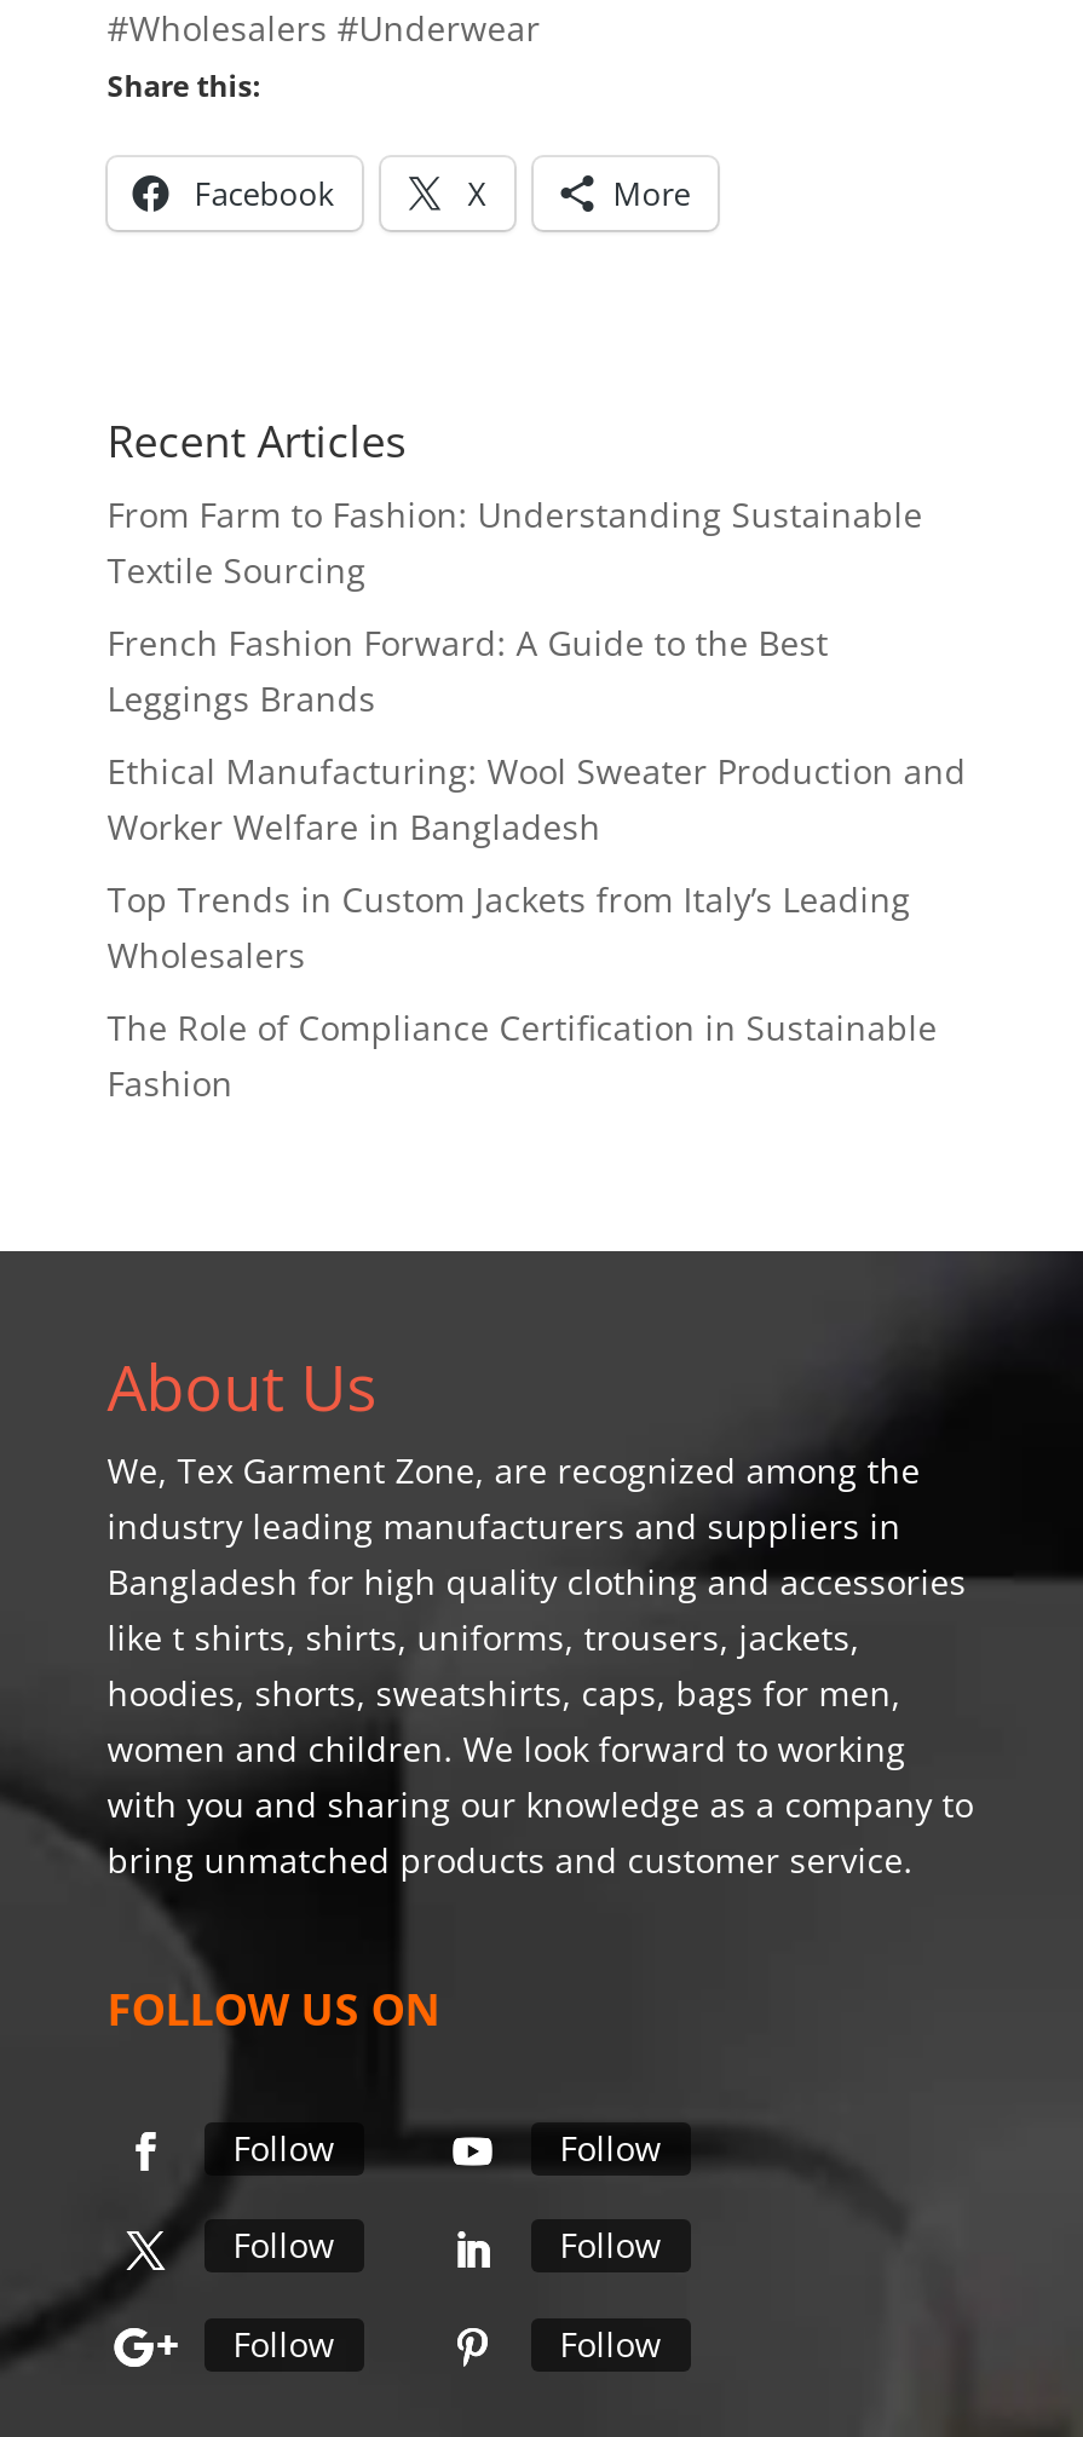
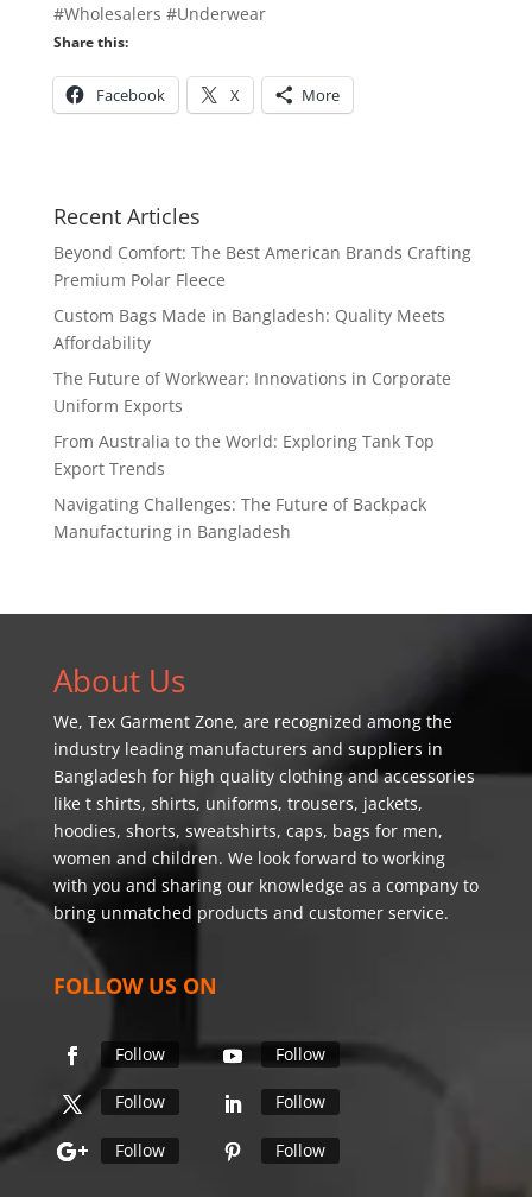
- From Farm to Fashion: Understanding Sustainable
- Textile Sourcing
+ Beyond Comfort: The Best American Brands Crafting
+ Premium Polar Fleece

- French Fashion Forward: A Guide to the Best
- Leggings Brands
+ Custom Bags Made in Bangladesh: Quality Meets
+ Affordability

- Ethical Manufacturing: Wool Sweater Production and
- Worker Welfare in Bangladesh
+ The Future of Workwear: Innovations in Corporate
+ Uniform Exports

- Top Trends in Custom Jackets from Italy’s Leading
- Wholesalers
+ From Australia to the World: Exploring Tank Top
+ Export Trends

- The Role of Compliance Certification in Sustainable
- Fashion
+ Navigating Challenges: The Future of Backpack
+ Manufacturing in Bangladesh
